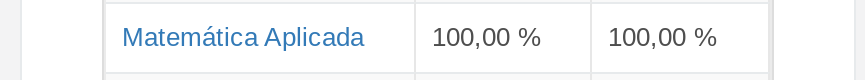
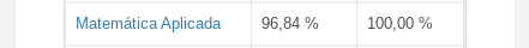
- 100,00 %
+ 96,84 %
